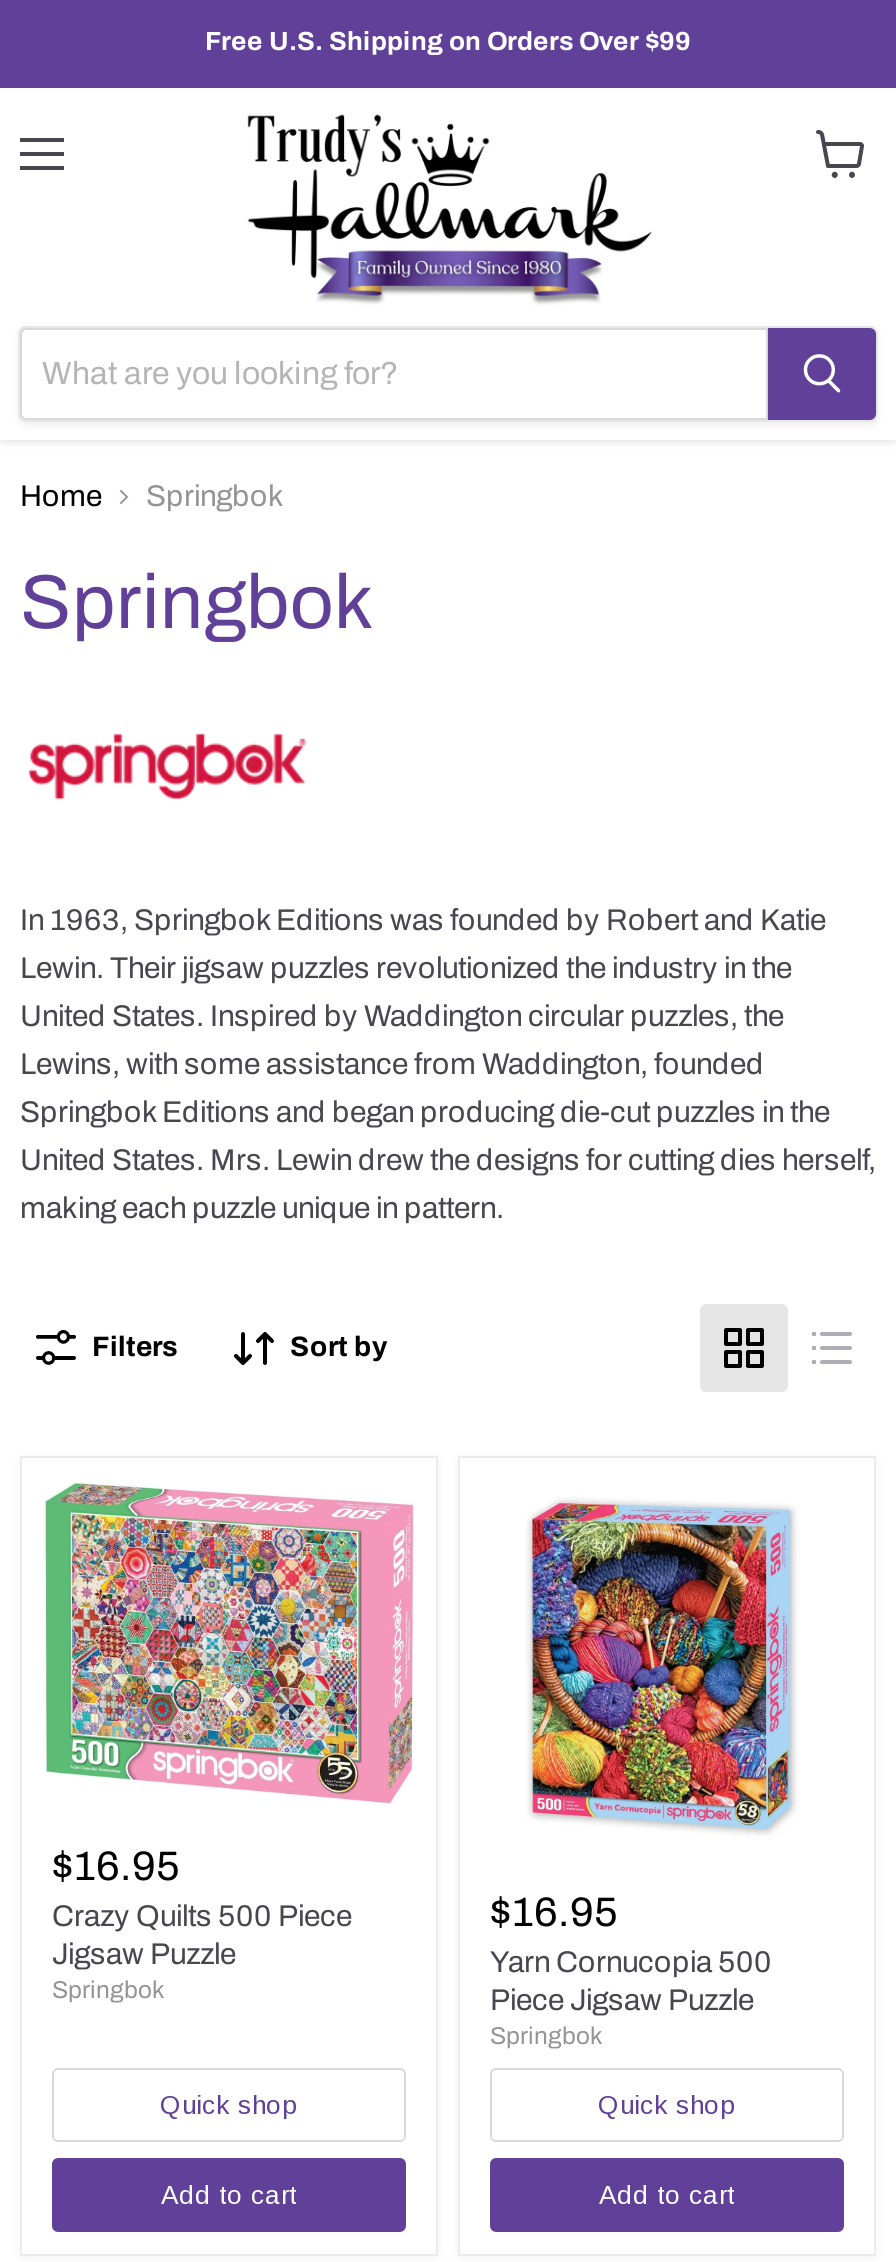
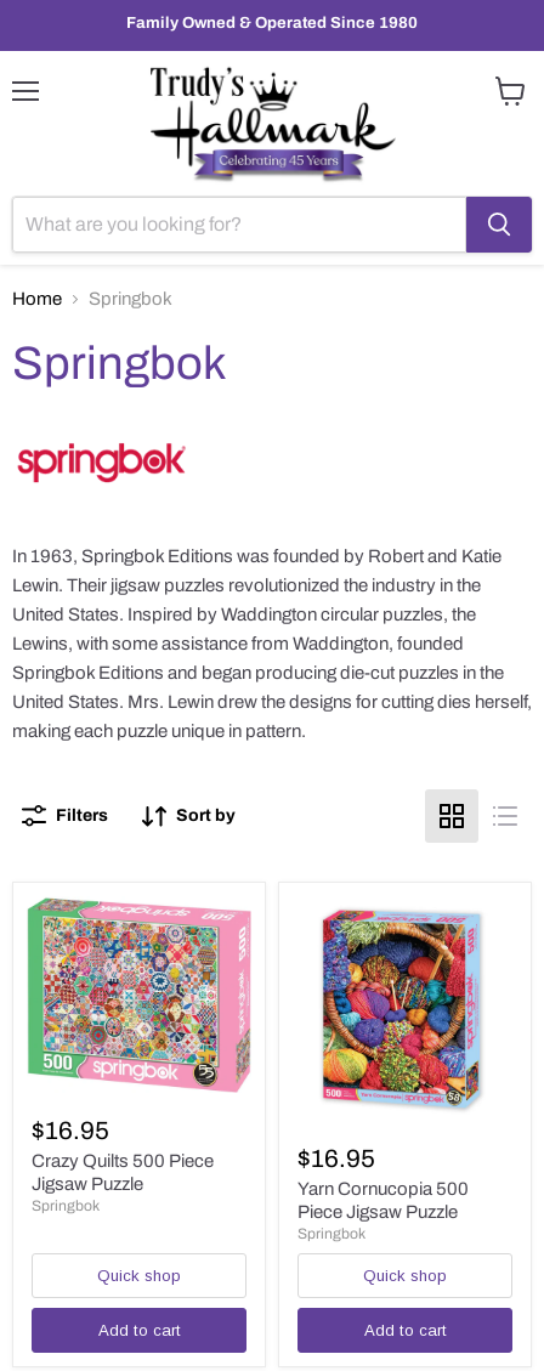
- Free U.S. Shipping on Orders Over $99
+ Family Owned & Operated Since 1980
